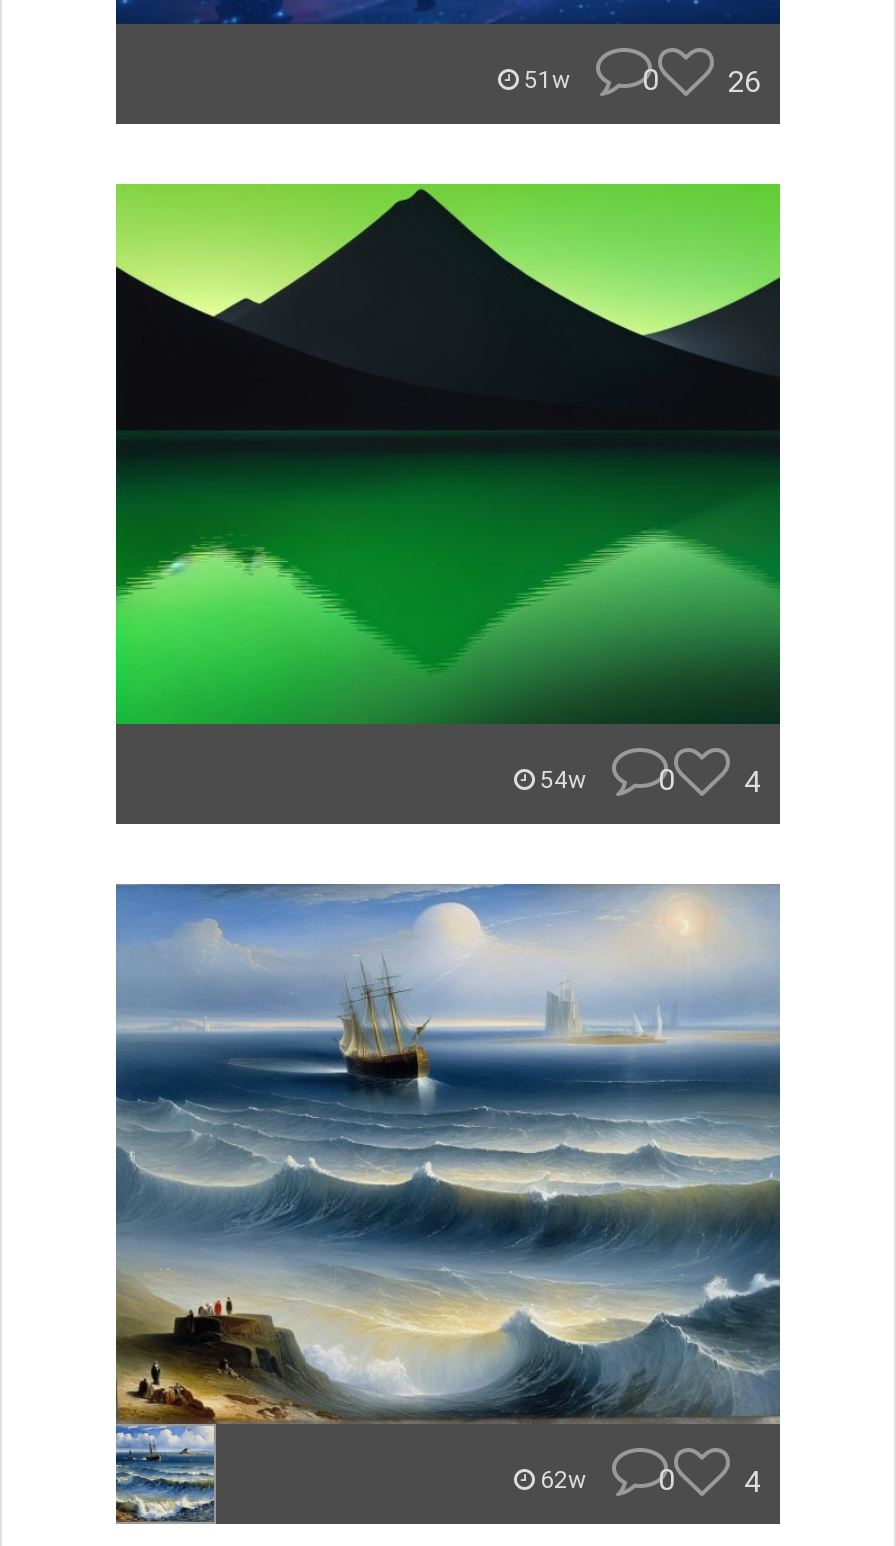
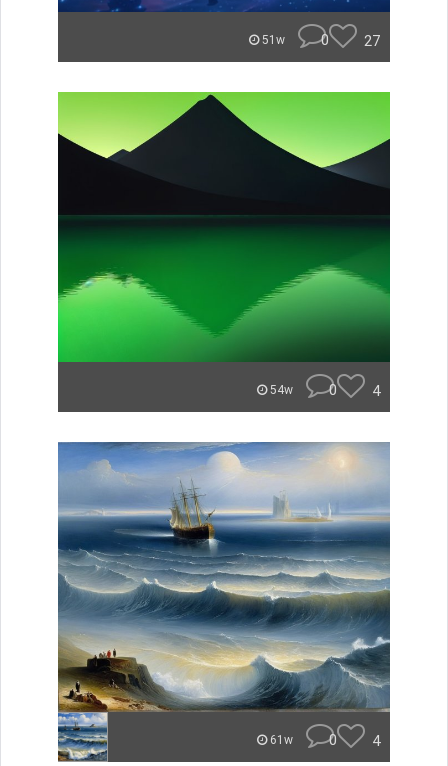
- 26
+ 27

- 62w
+ 61w
